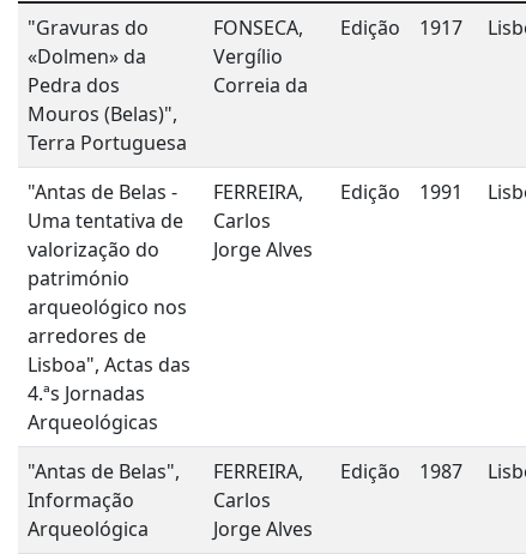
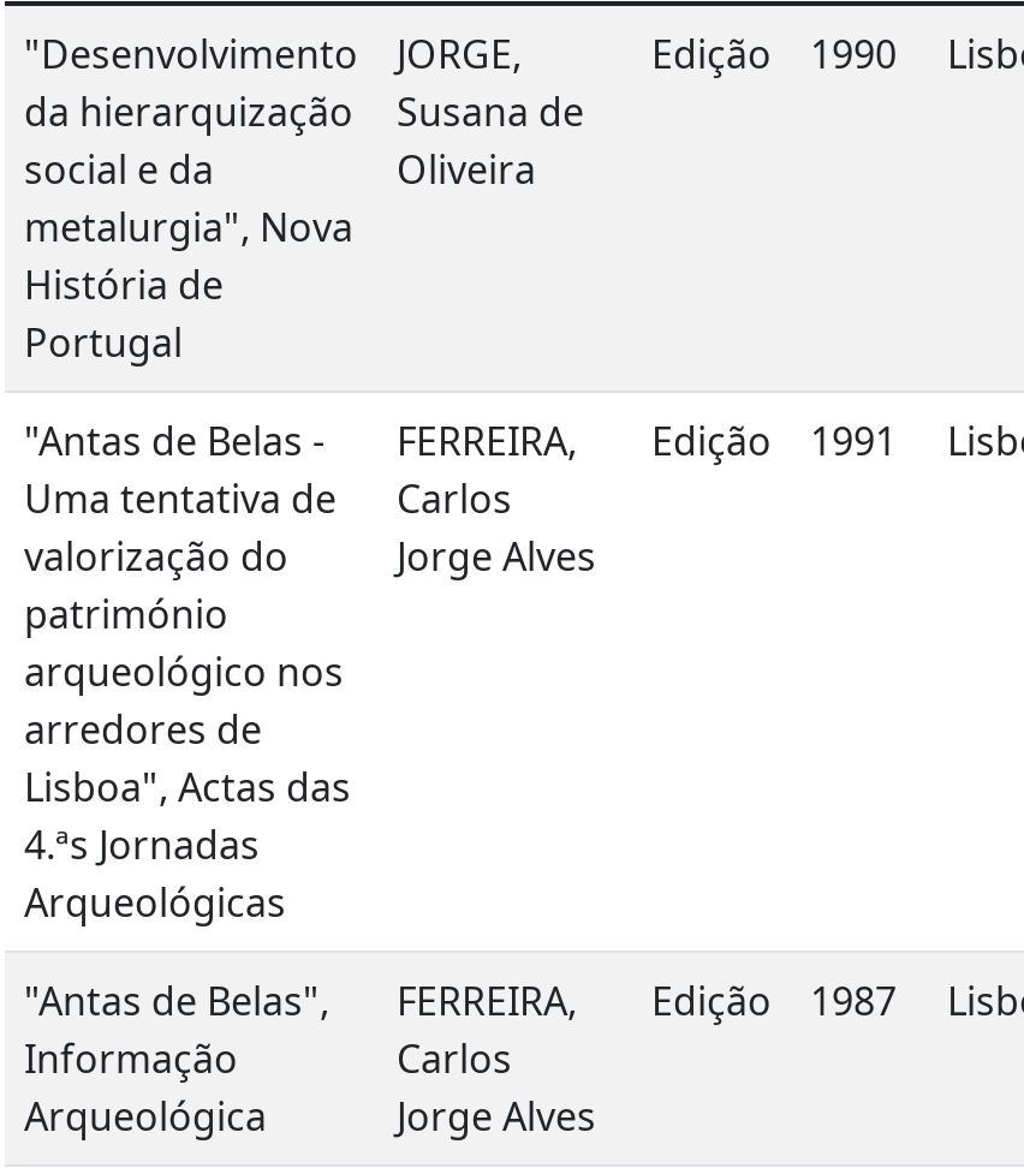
- "Gravuras do
- «Dolmen» da
- Pedra dos
- Mouros (Belas)",
- Terra Portuguesa
+ "Desenvolvimento
+ da hierarquização
+ social e da
+ metalurgia", Nova
+ História de
+ Portugal

- FONSECA,
- Vergílio
- Correia da
+ JORGE,
+ Susana de
+ Oliveira

- 1917
+ 1990
